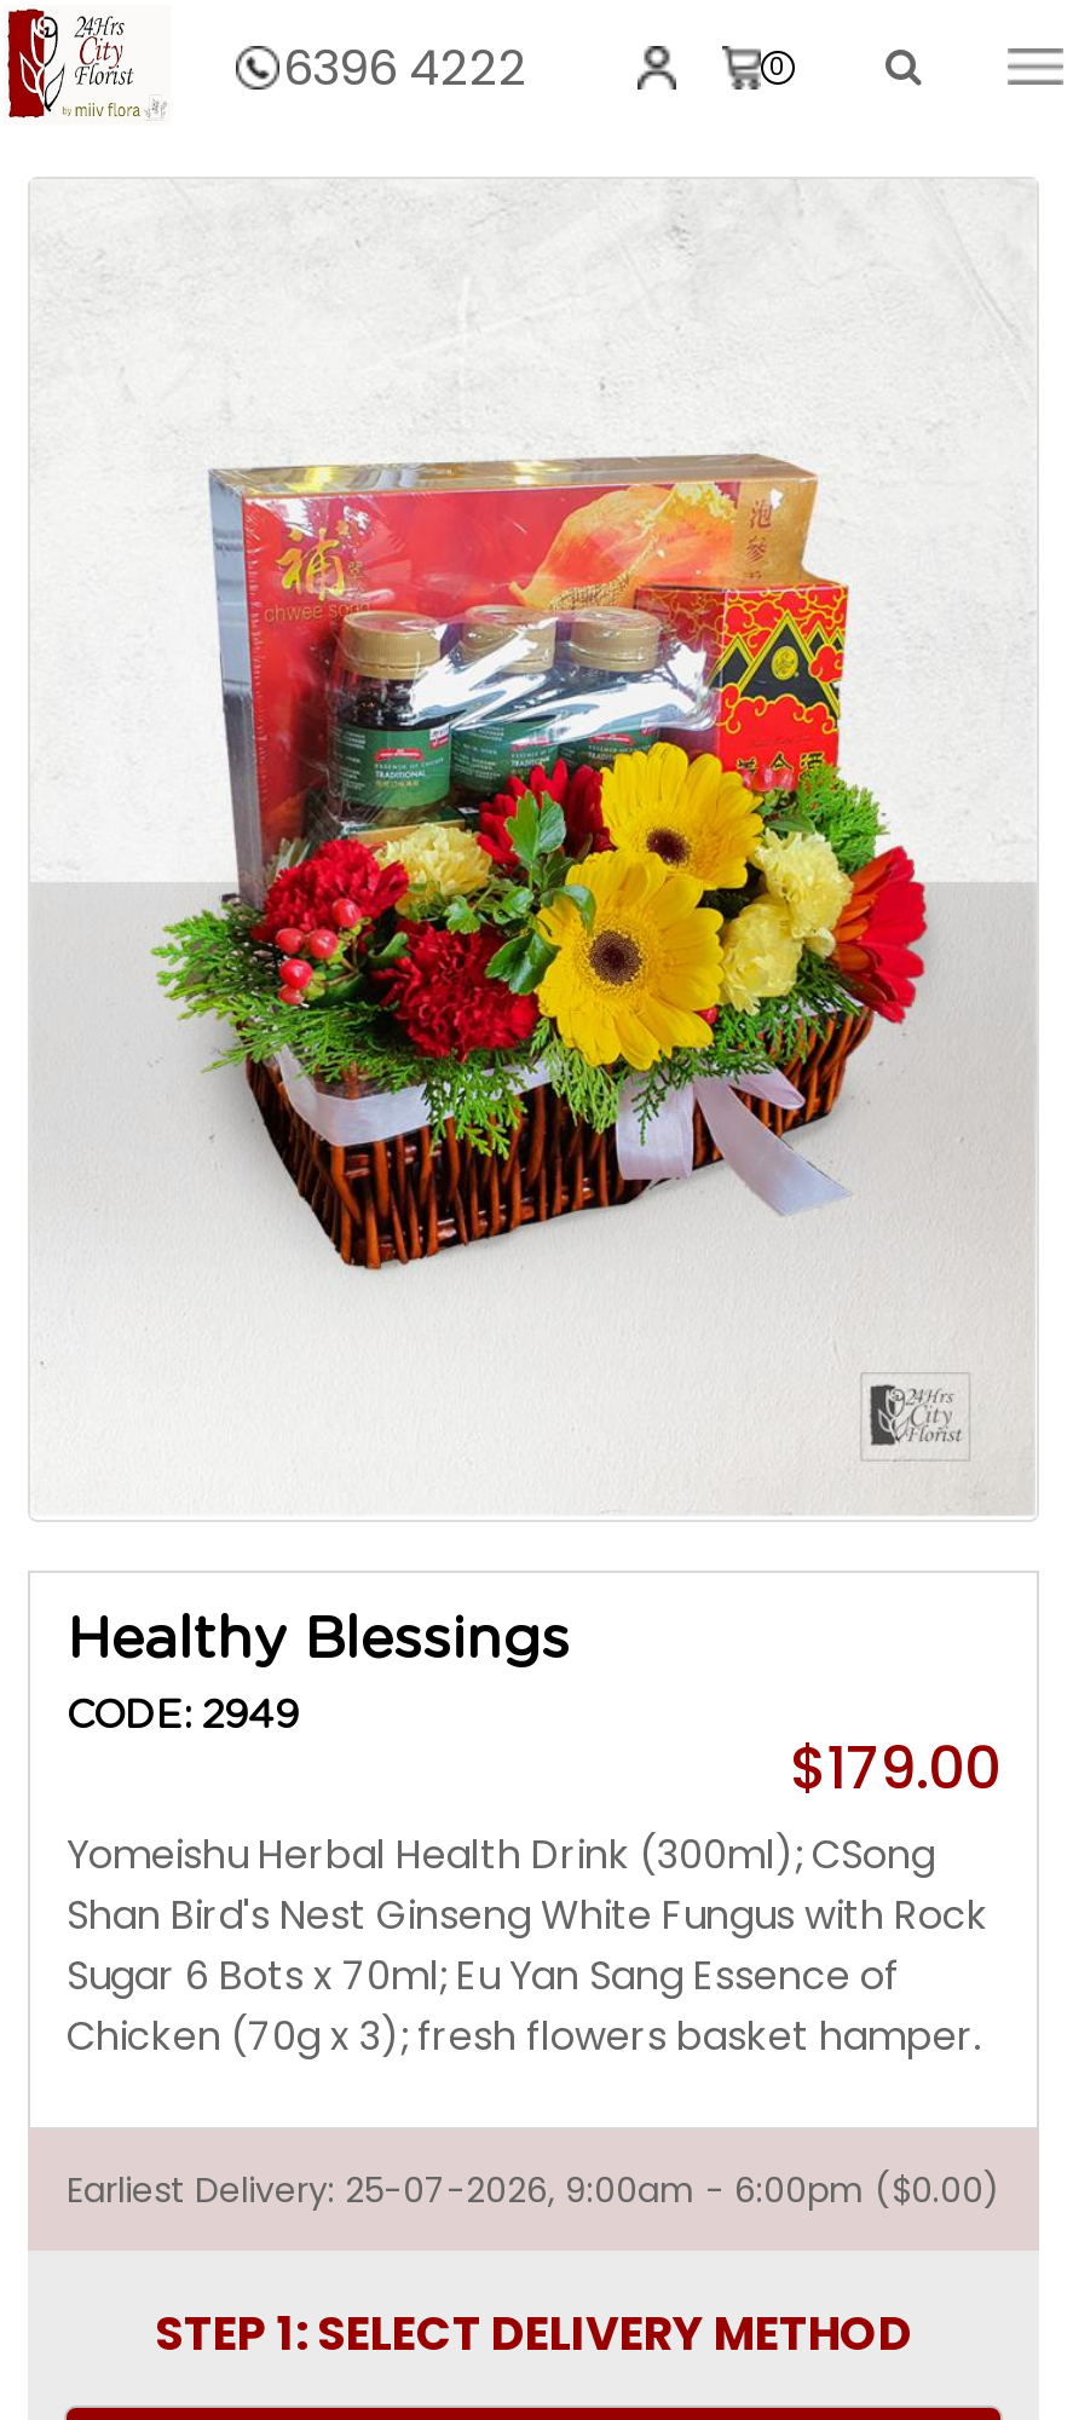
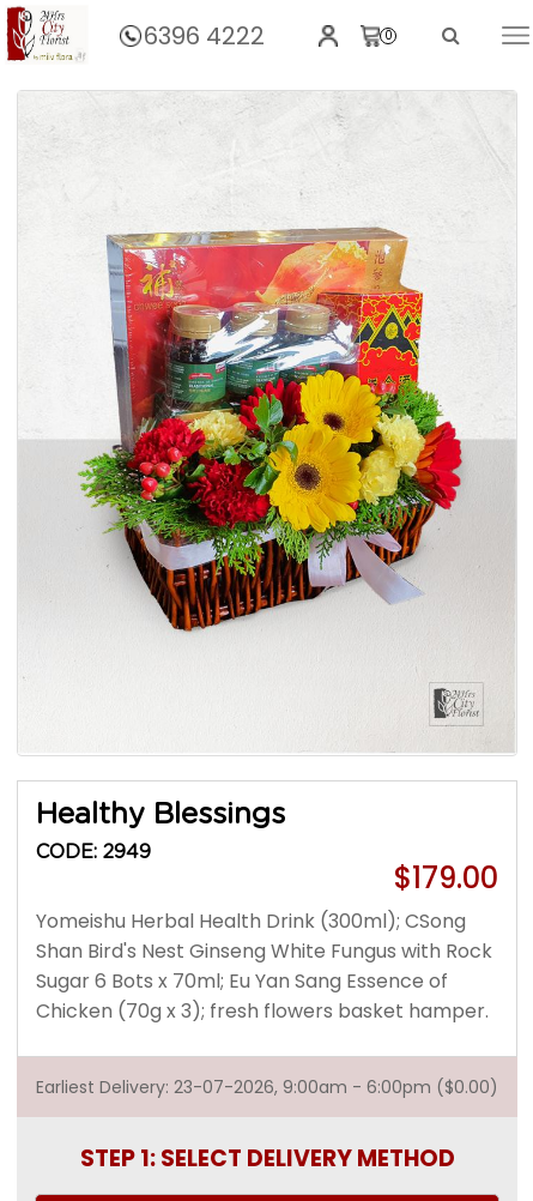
- Earliest Delivery: 25-07-2026, 9:00am - 6:00pm ($0.00)
+ Earliest Delivery: 23-07-2026, 9:00am - 6:00pm ($0.00)
